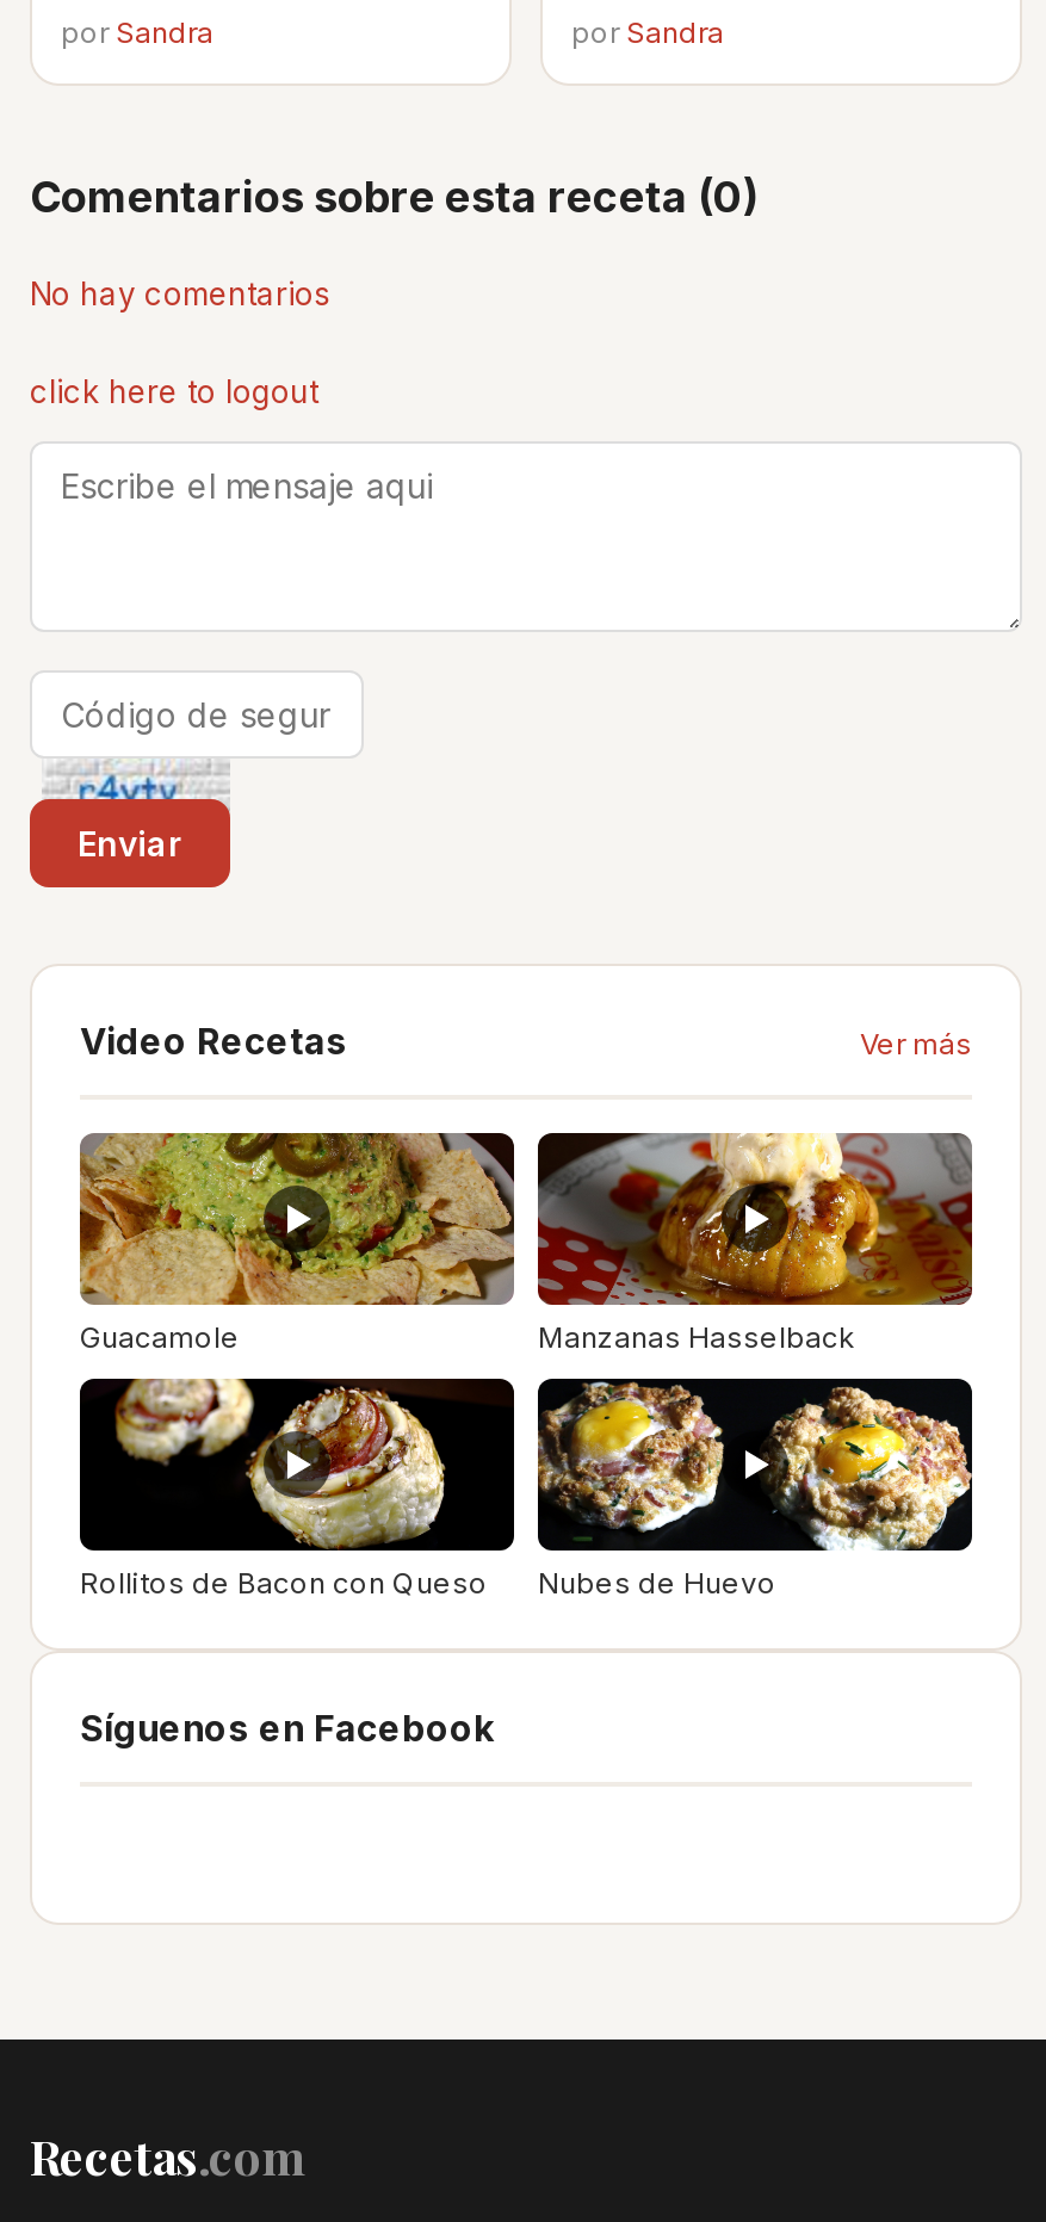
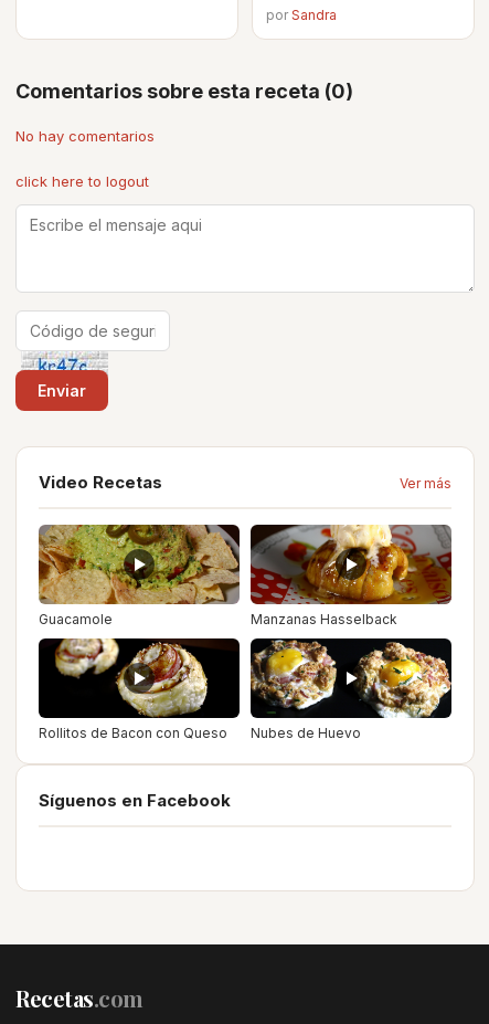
- por Sandra
